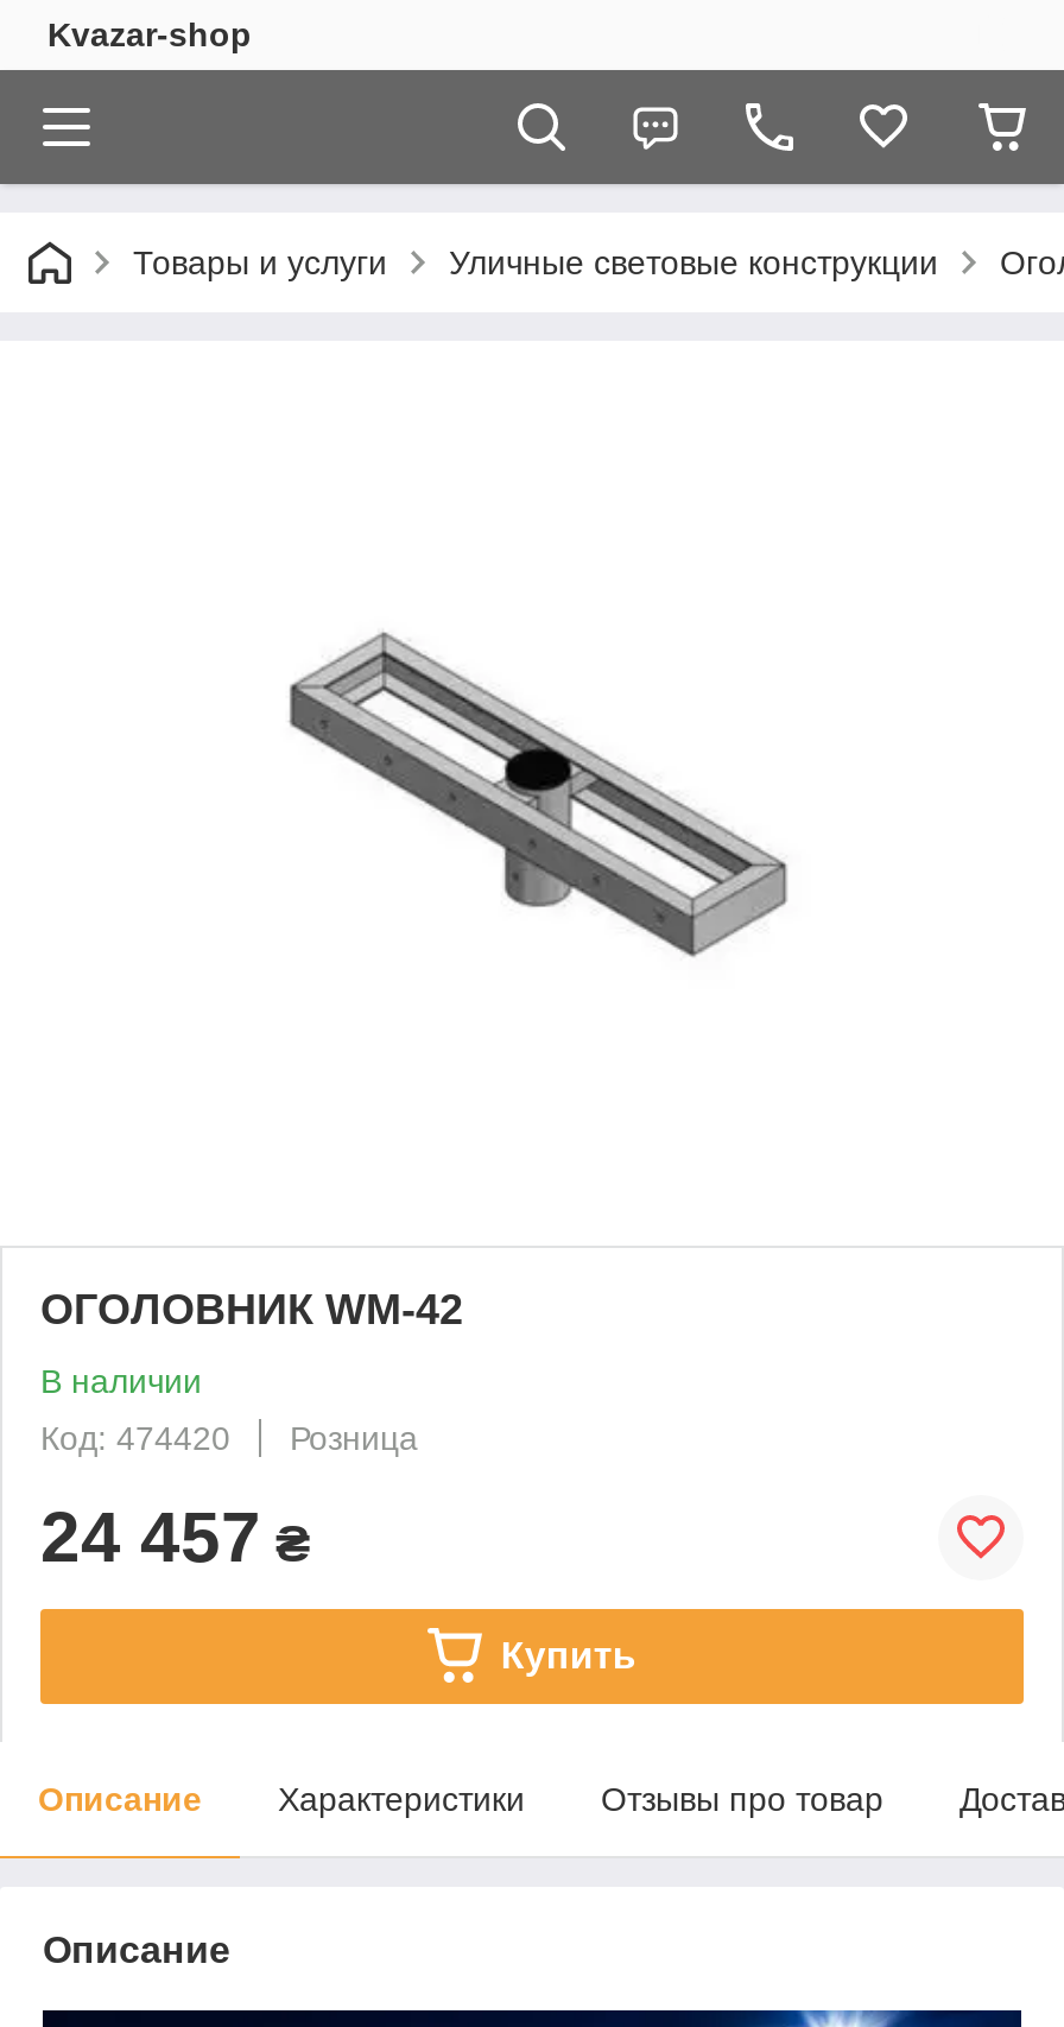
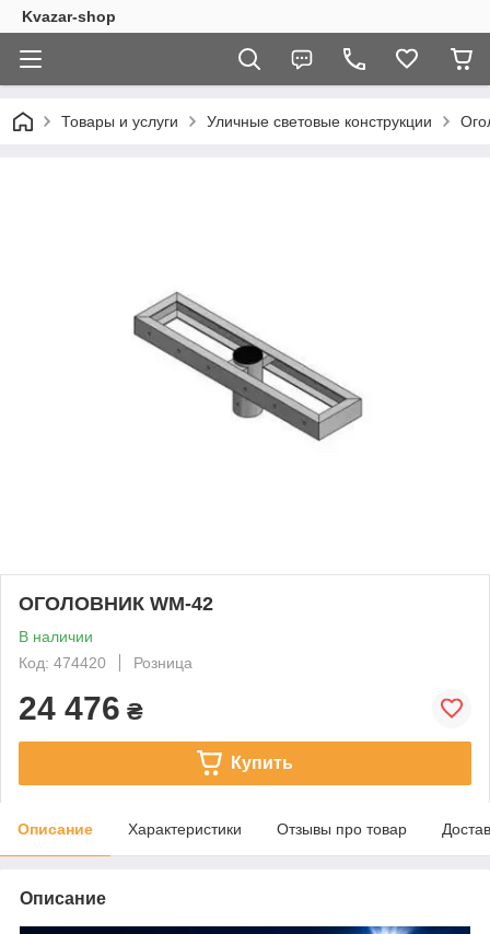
- 24 457 ₴
+ 24 476 ₴
